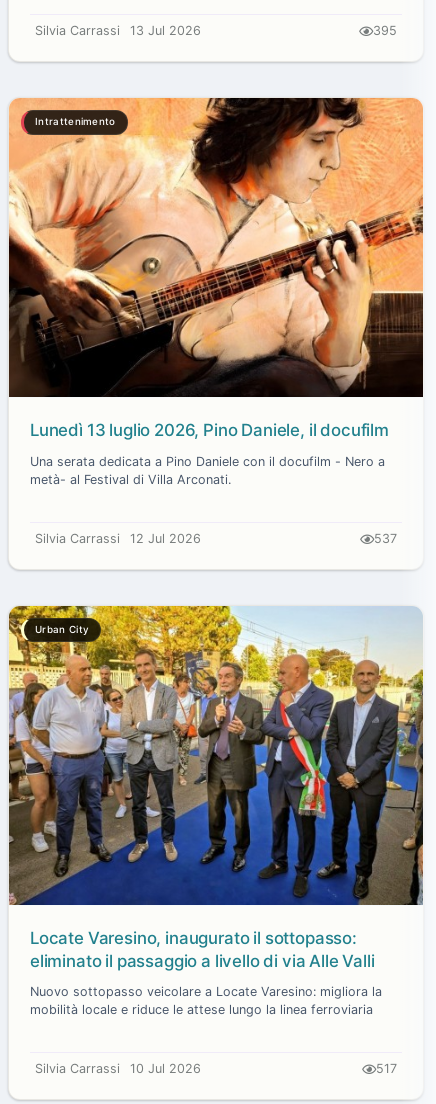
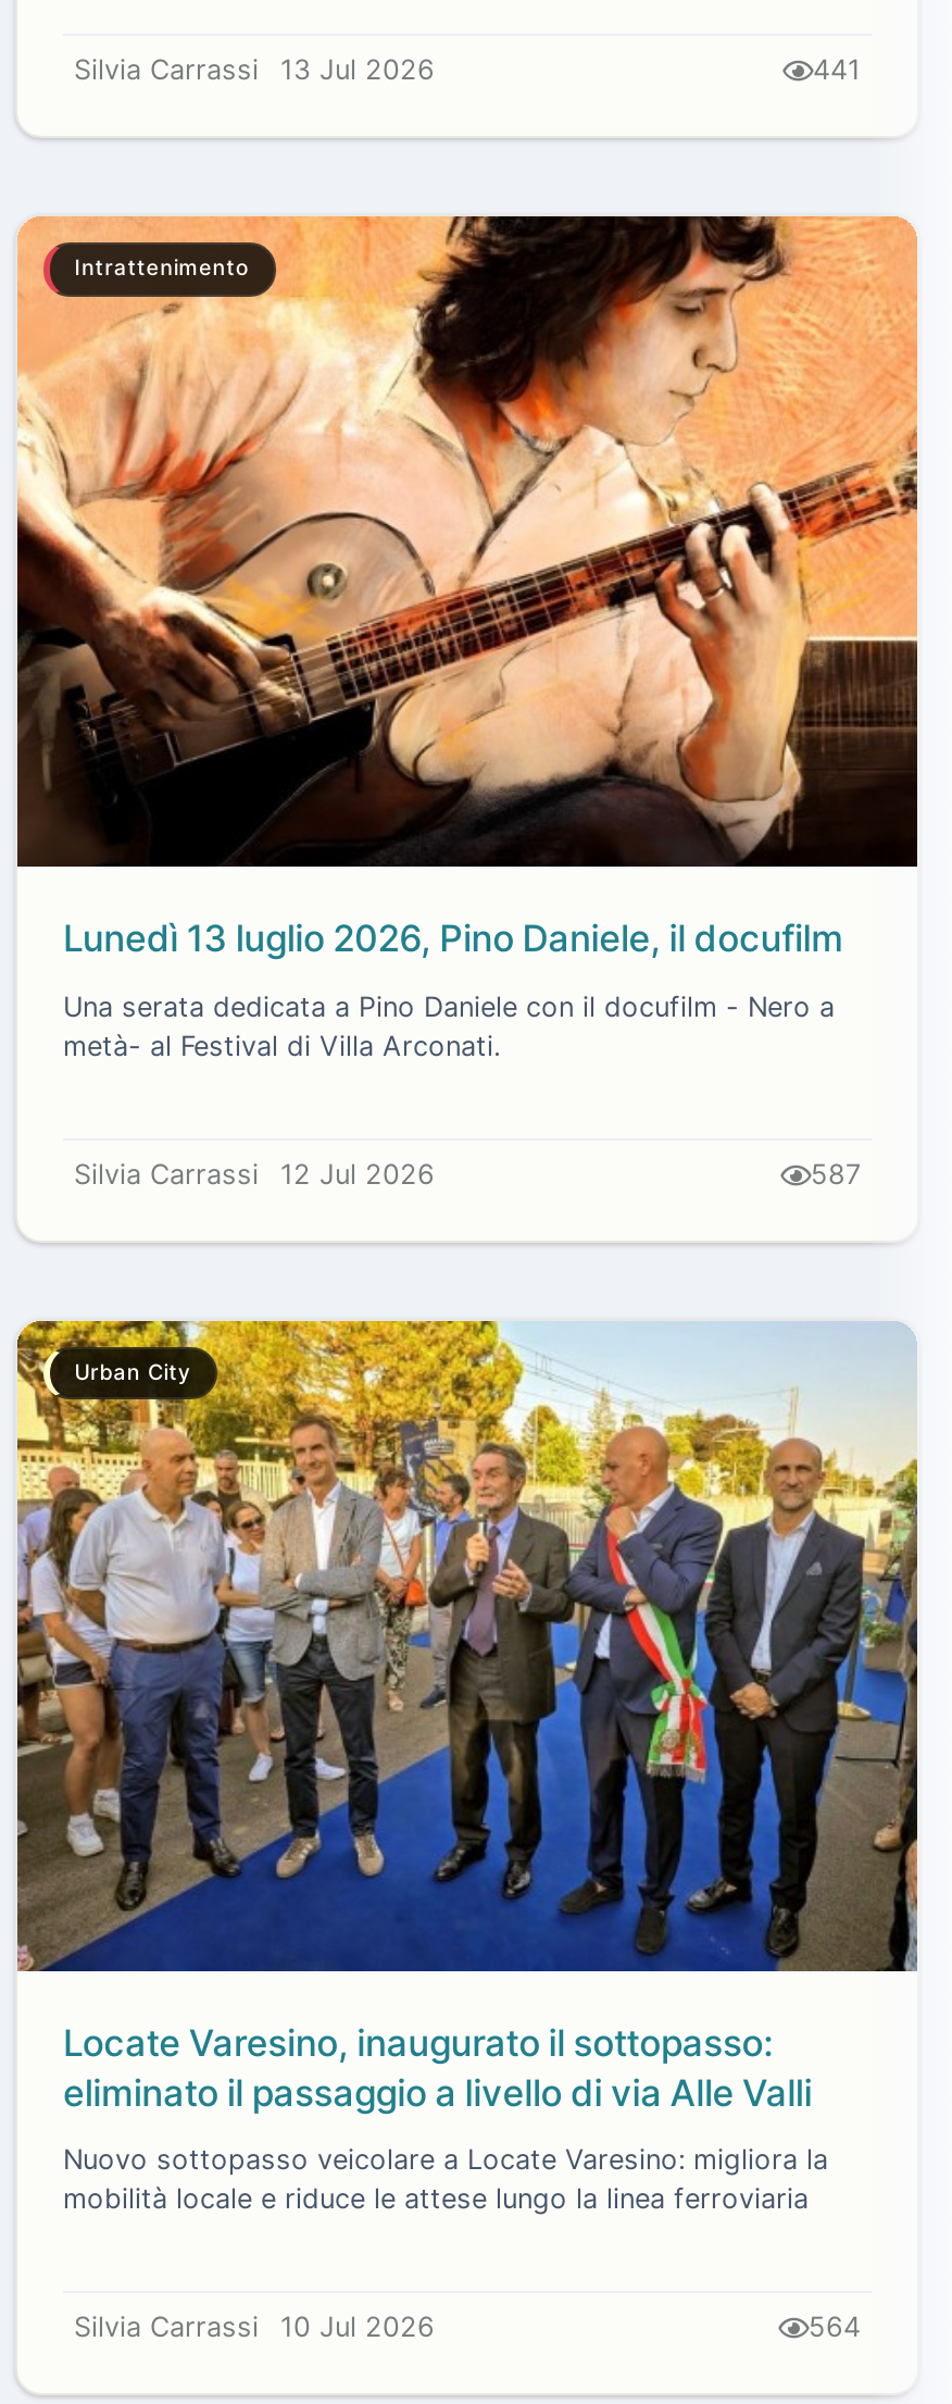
- 395
+ 441

- 537
+ 587

- 517
+ 564
